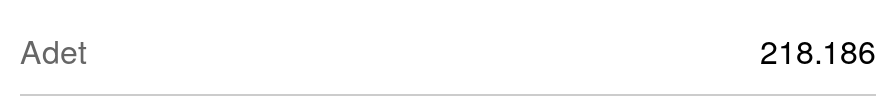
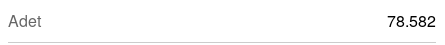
- 218.186
+ 78.582
